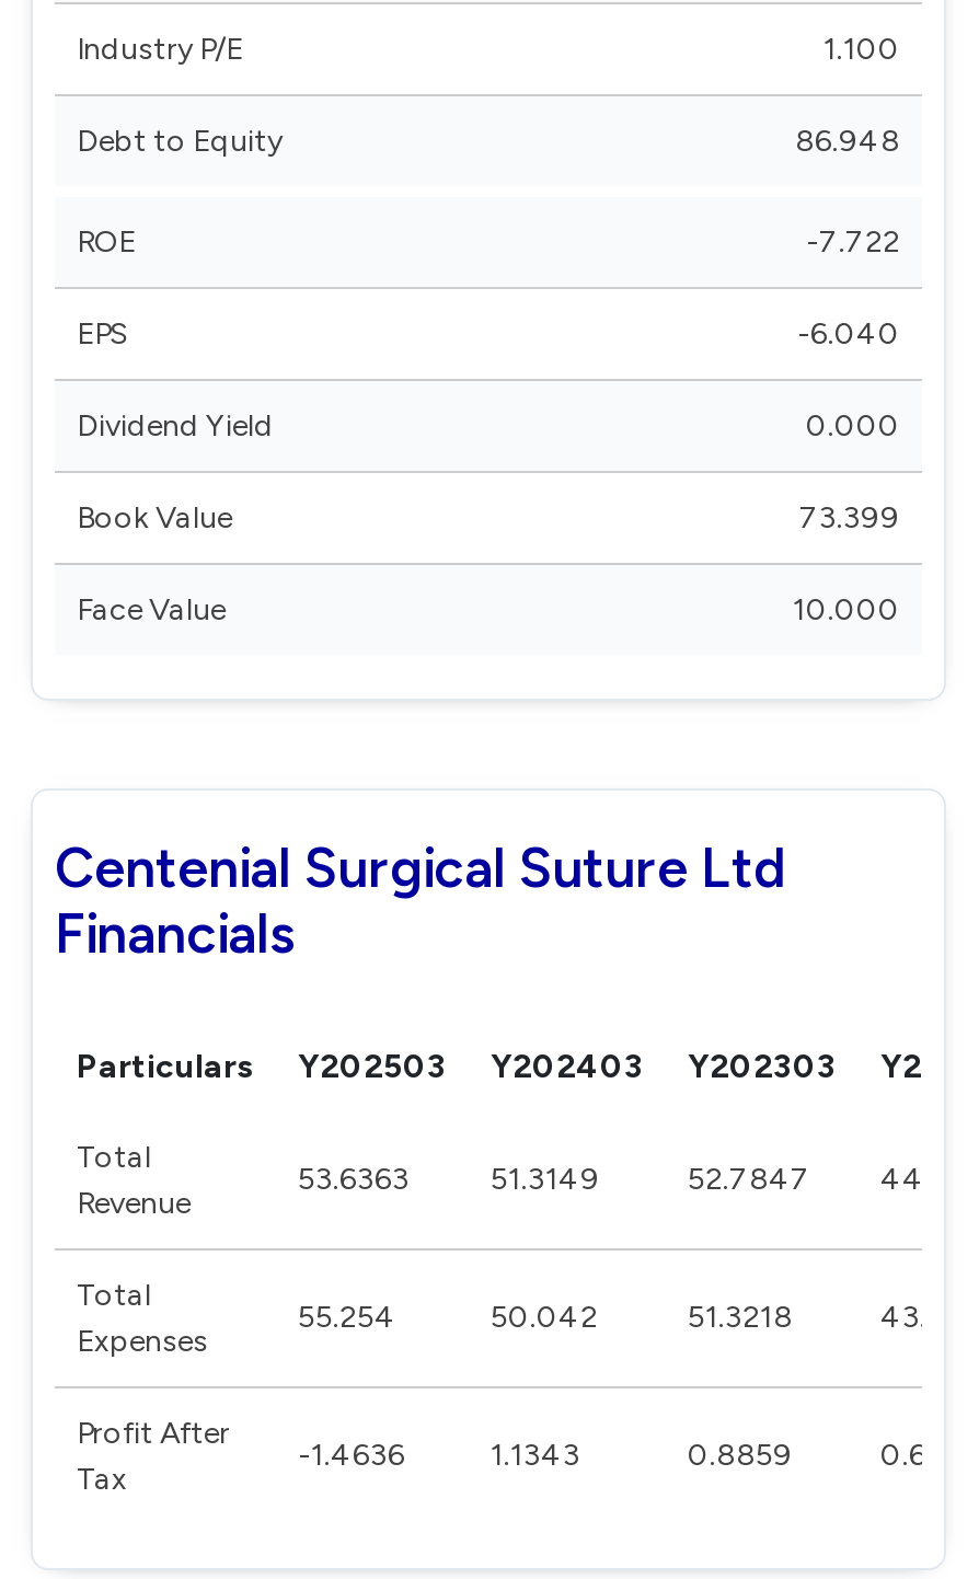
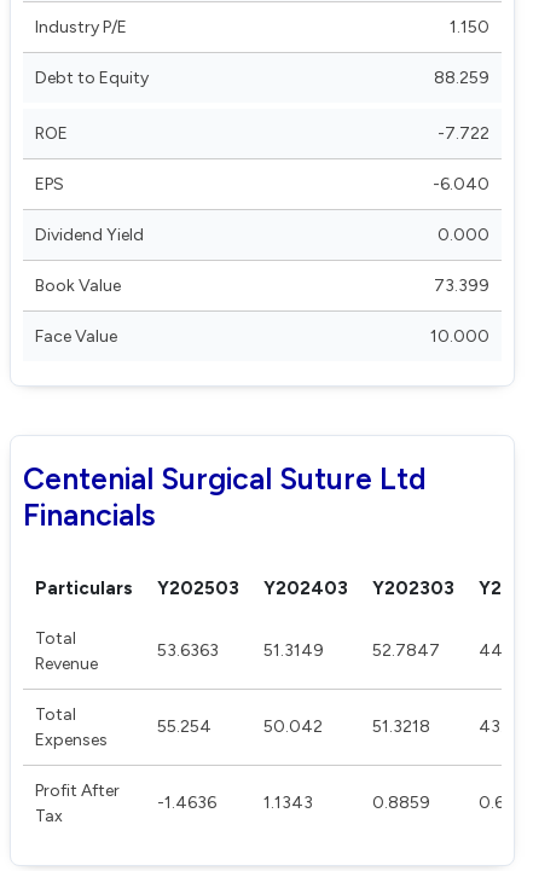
- 1.100
+ 1.150

- 86.948
+ 88.259
